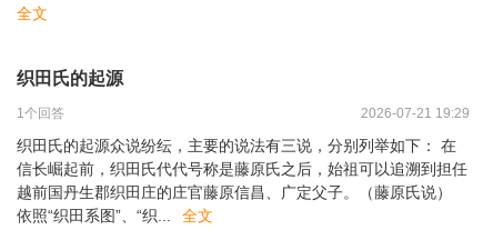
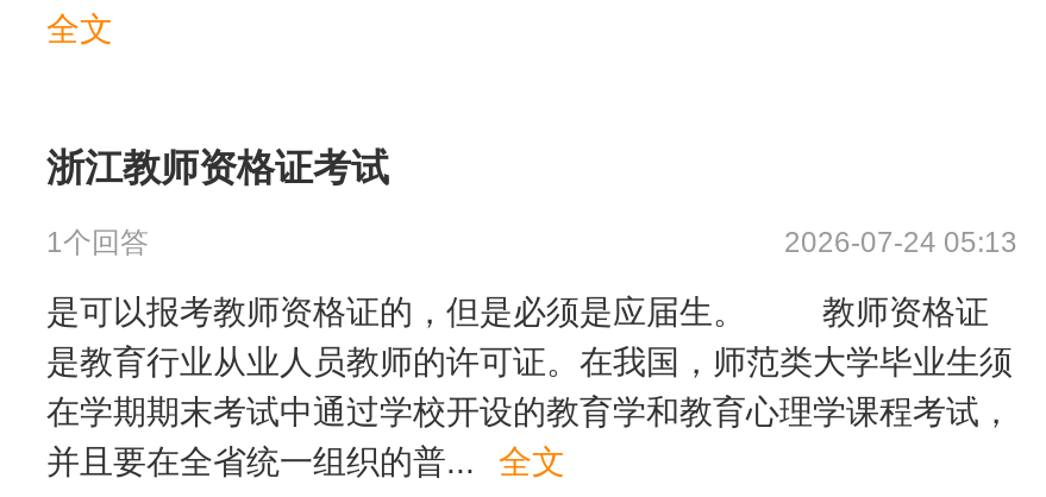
- 织田氏的起源
+ 浙江教师资格证考试

- 2026-07-21 19:29
+ 2026-07-24 05:13

- 织田氏的起源众说纷纭，主要的说法有三说，分别列举如下： 在
- 信长崛起前，织田氏代代号称是藤原氏之后，始祖可以追溯到担任
- 越前国丹生郡织田庄的庄官藤原信昌、广定父子。（藤原氏说）
- 依照“织田系图”、“织...
+ 是可以报考教师资格证的，但是必须是应届生。 教师资格证
+ 是教育行业从业人员教师的许可证。在我国，师范类大学毕业生须
+ 在学期期末考试中通过学校开设的教育学和教育心理学课程考试，
+ 并且要在全省统一组织的普...
